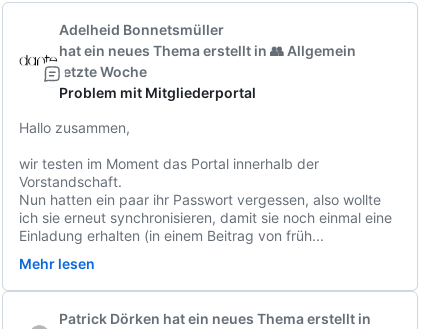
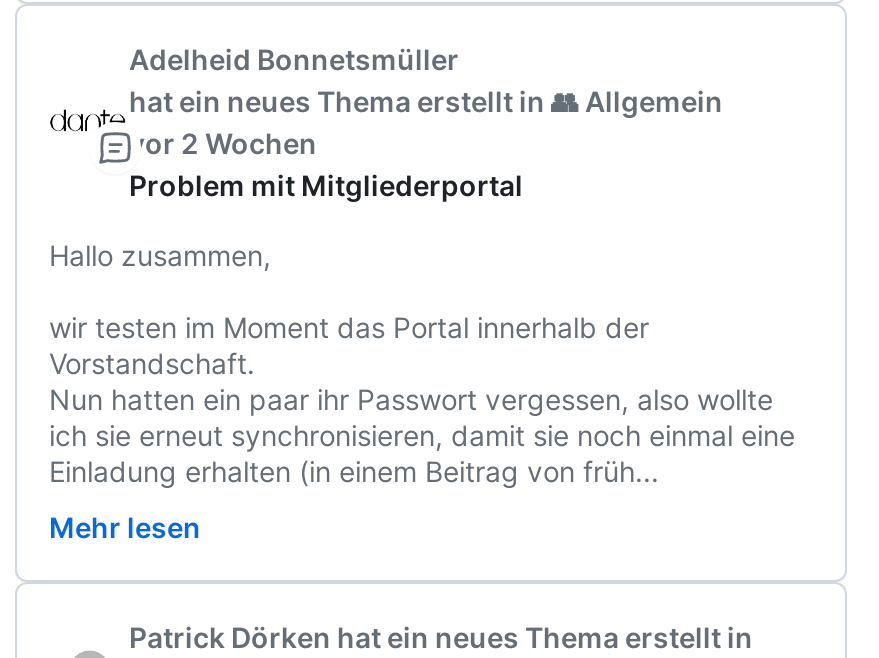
- letzte Woche
+ vor 2 Wochen
